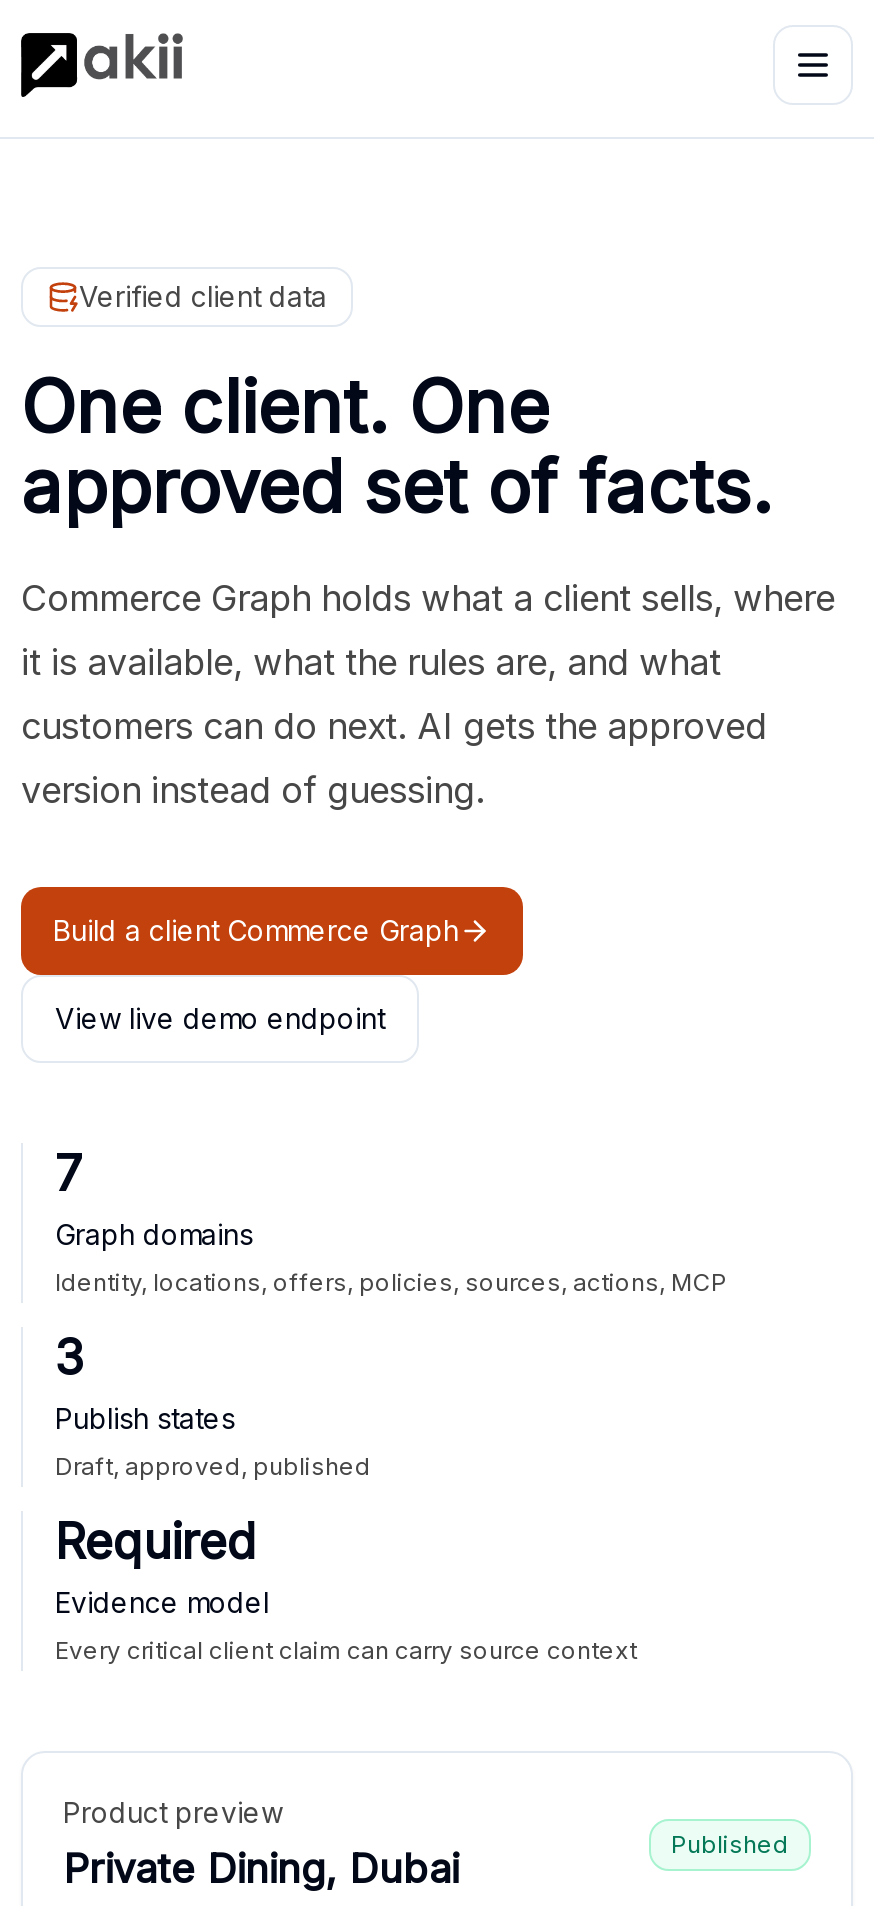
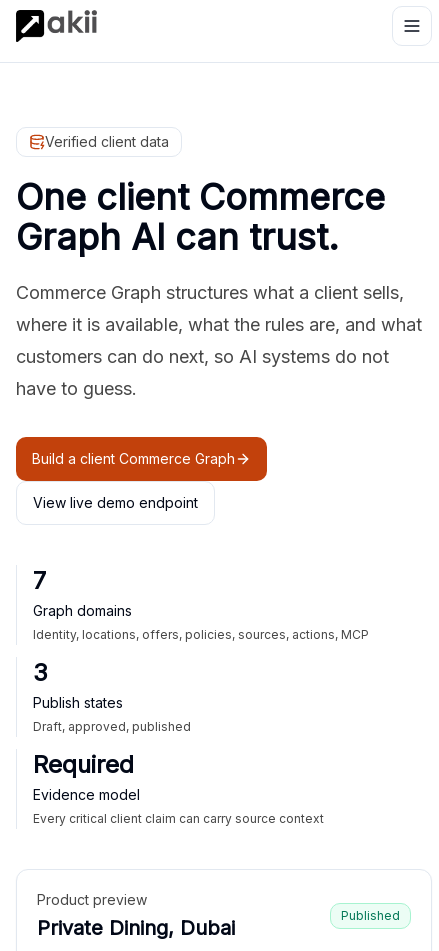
- One client. One
- approved set of facts.
+ One client Commerce
+ Graph AI can trust.

- Commerce Graph holds what a client sells, where
+ Commerce Graph structures what a client sells,

- it is available, what the rules are, and what
+ where it is available, what the rules are, and what

- customers can do next. AI gets the approved
+ customers can do next, so AI systems do not

- version instead of guessing.
+ have to guess.
